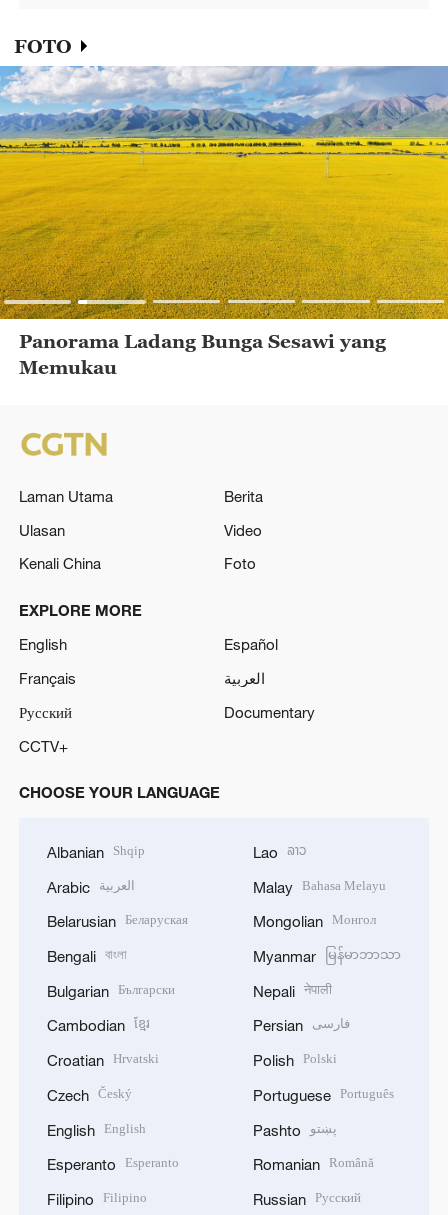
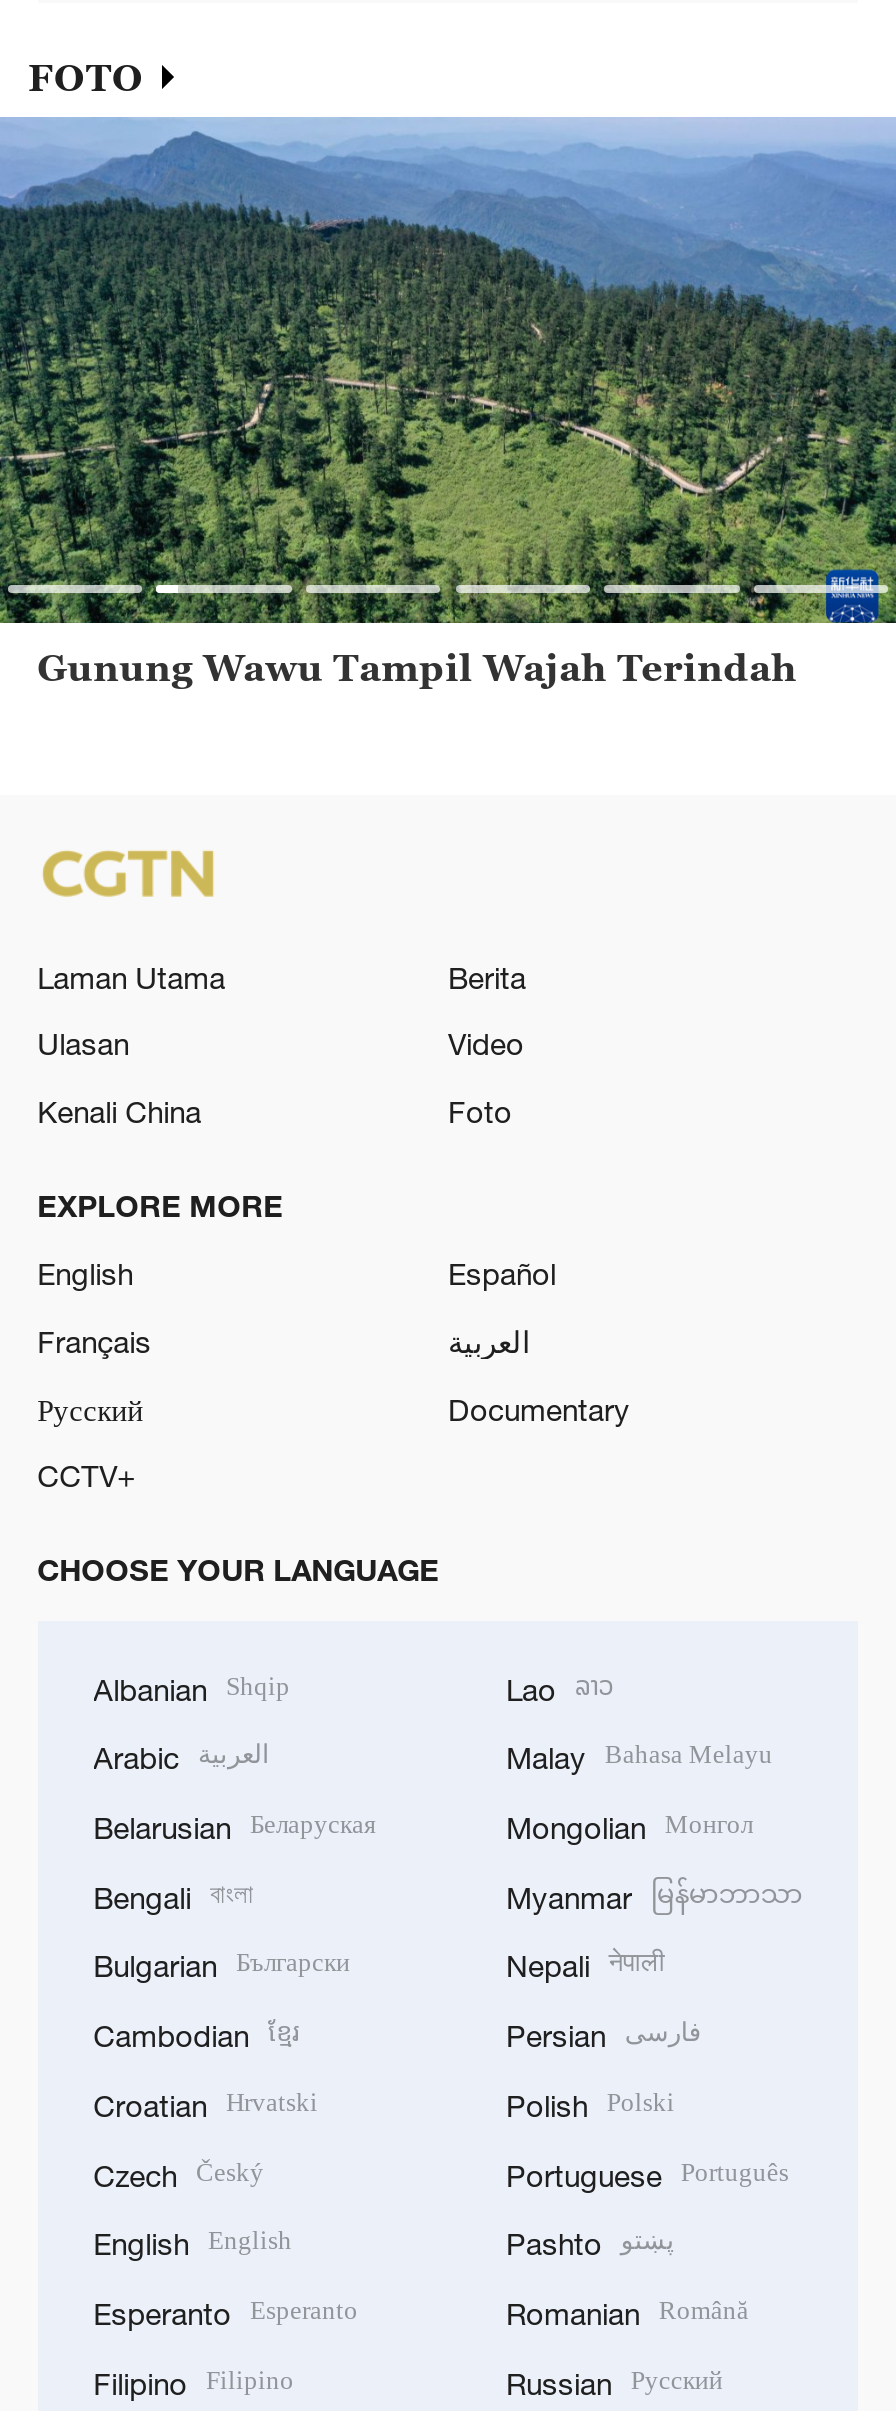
- [image]
- Panorama Ladang Bunga Sesawi yang
- Memukau
+ [image]
+ Gunung Wawu Tampil Wajah Terindah
